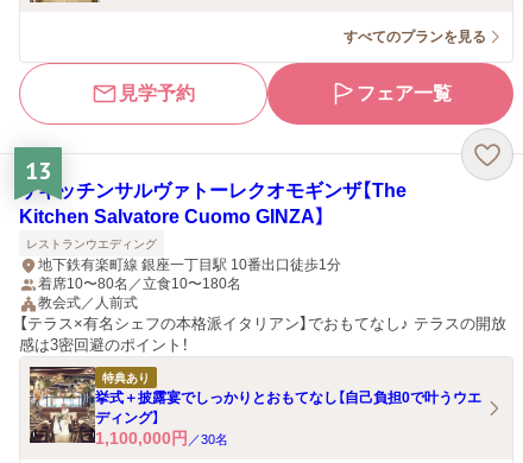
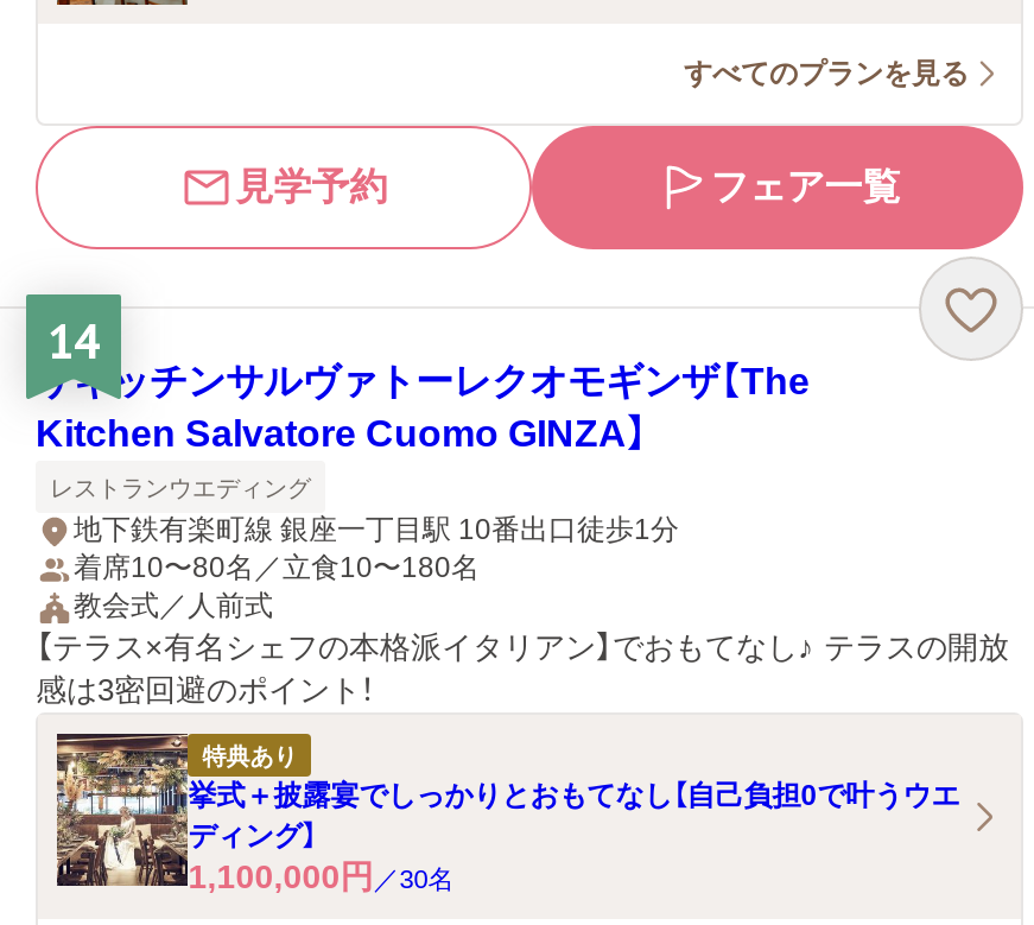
- 13
+ 14
